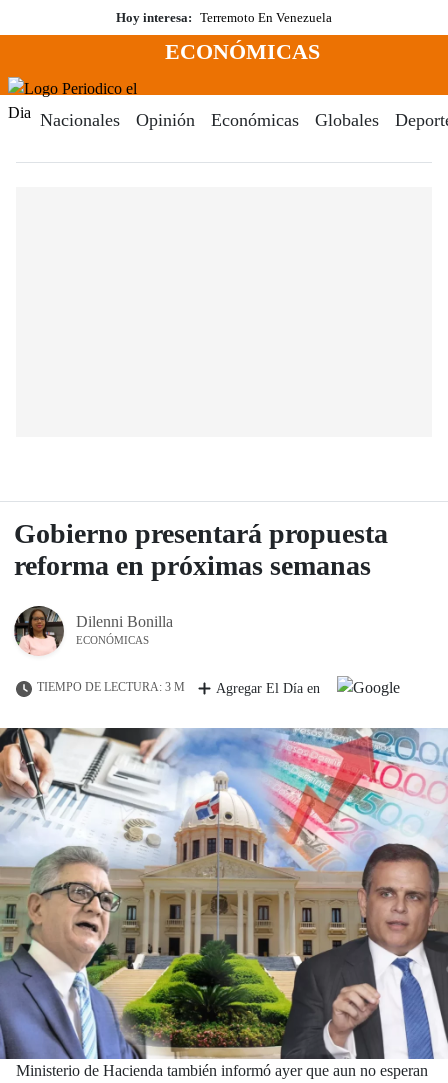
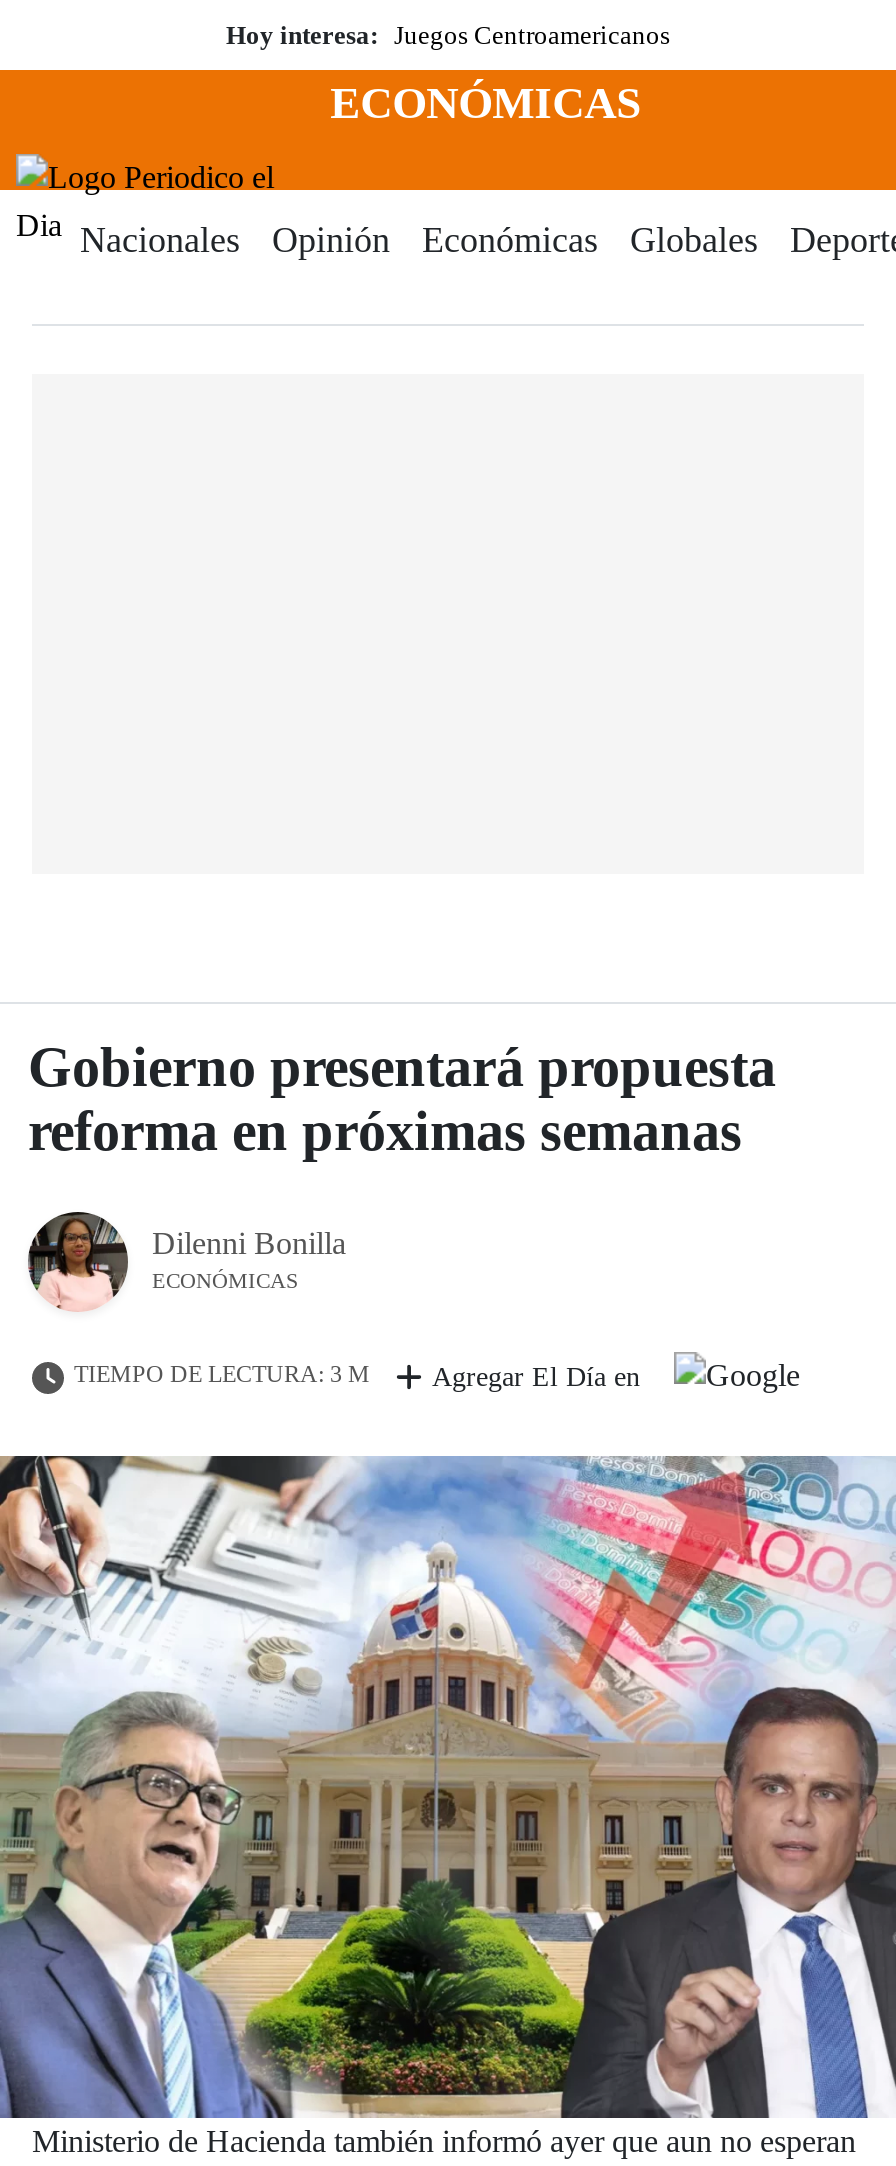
- Hoy interesa: Terremoto En Venezuela
+ Hoy interesa: Juegos Centroamericanos
